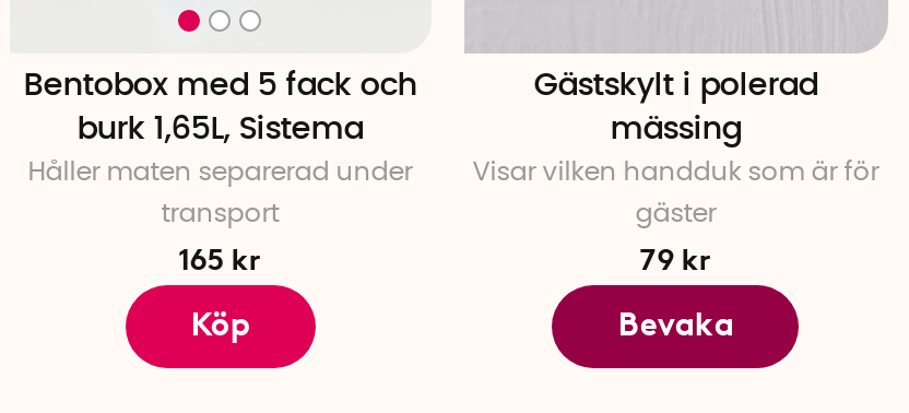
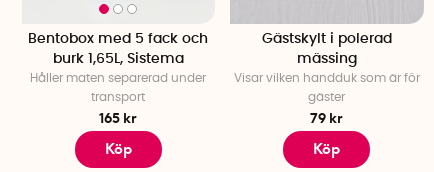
- Bevaka
+ Köp
